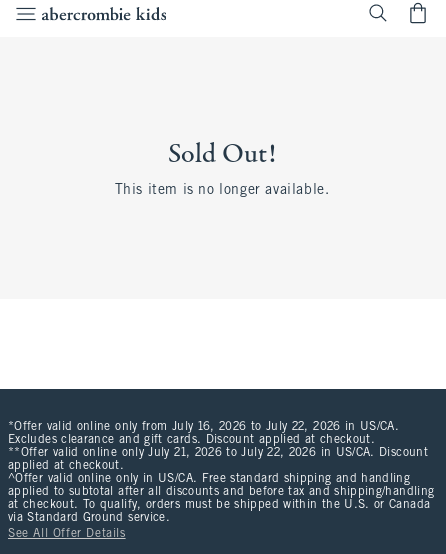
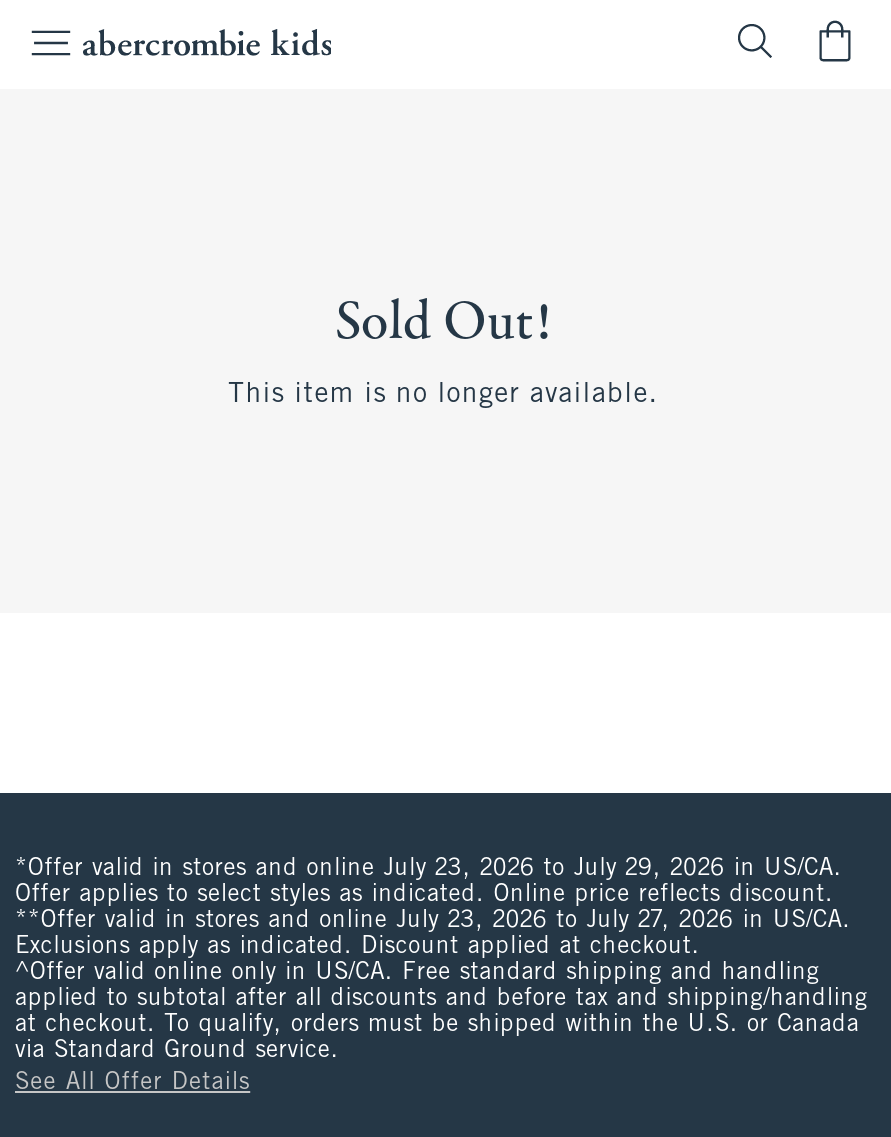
- *Offer valid online only from July 16, 2026 to July 22, 2026 in US/CA.
- Excludes clearance and gift cards. Discount applied at checkout.
- **Offer valid online only July 21, 2026 to July 22, 2026 in US/CA. Discount
- applied at checkout.
+ *Offer valid in stores and online July 23, 2026 to July 29, 2026 in US/CA.
+ Offer applies to select styles as indicated. Online price reflects discount.
+ **Offer valid in stores and online July 23, 2026 to July 27, 2026 in US/CA.
+ Exclusions apply as indicated. Discount applied at checkout.
